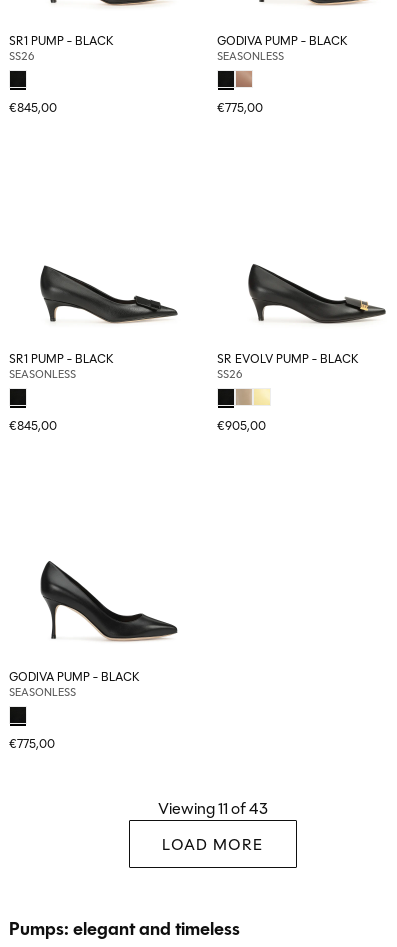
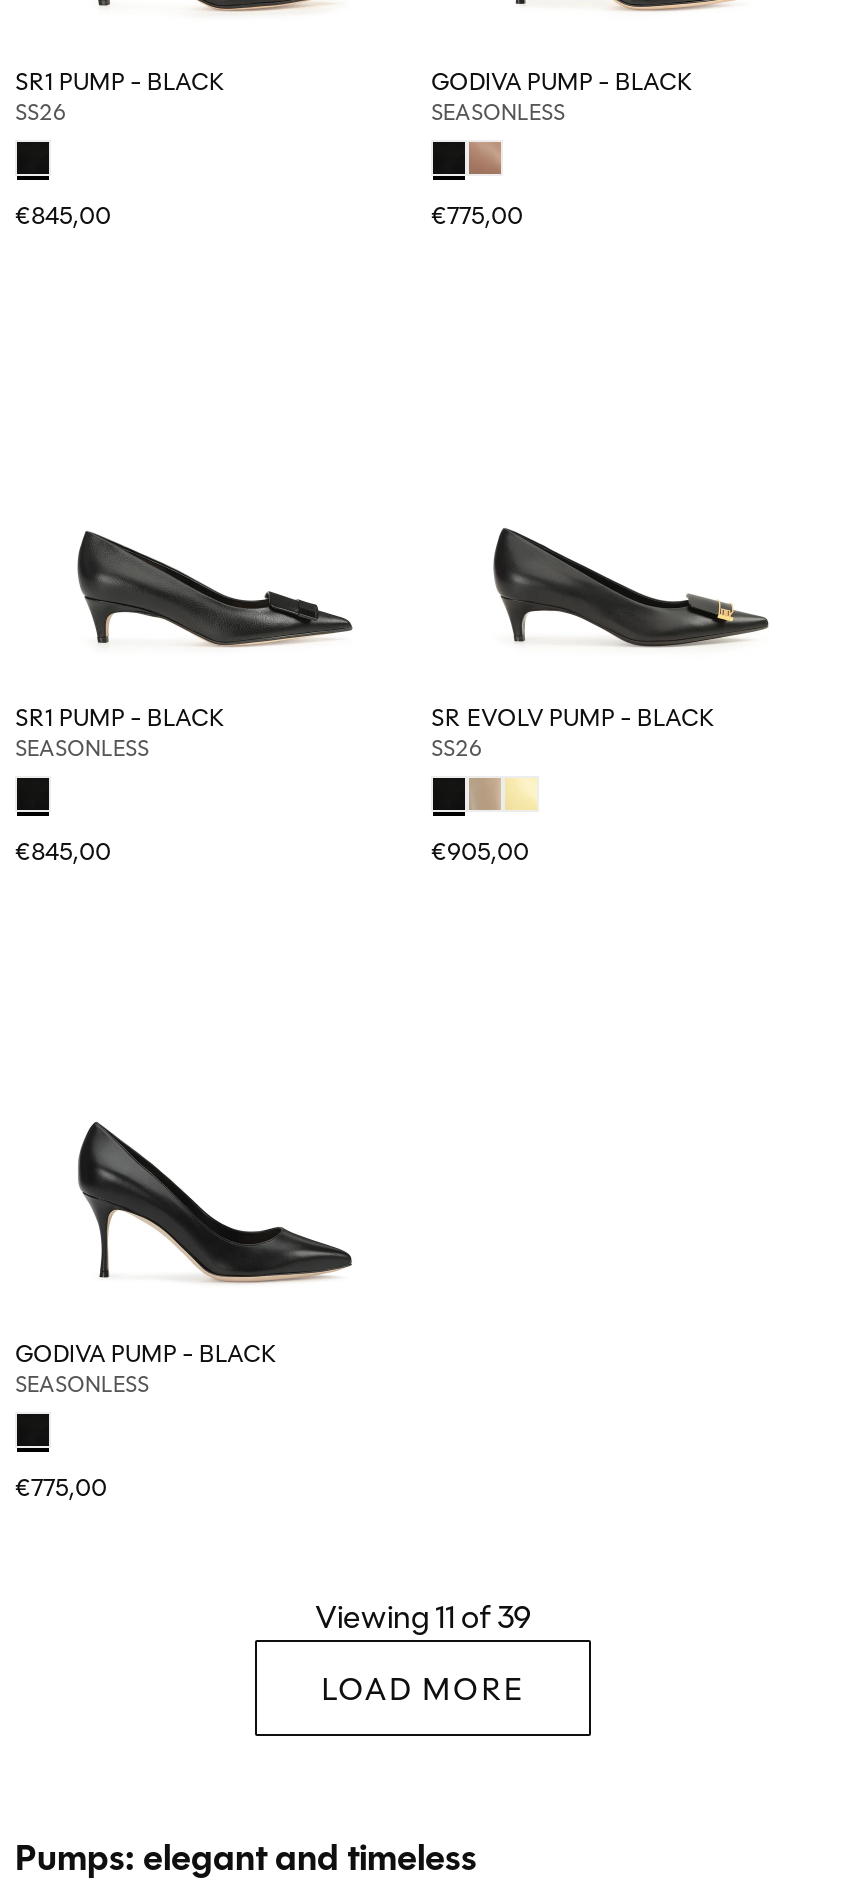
- Viewing 11 of 43
+ Viewing 11 of 39
